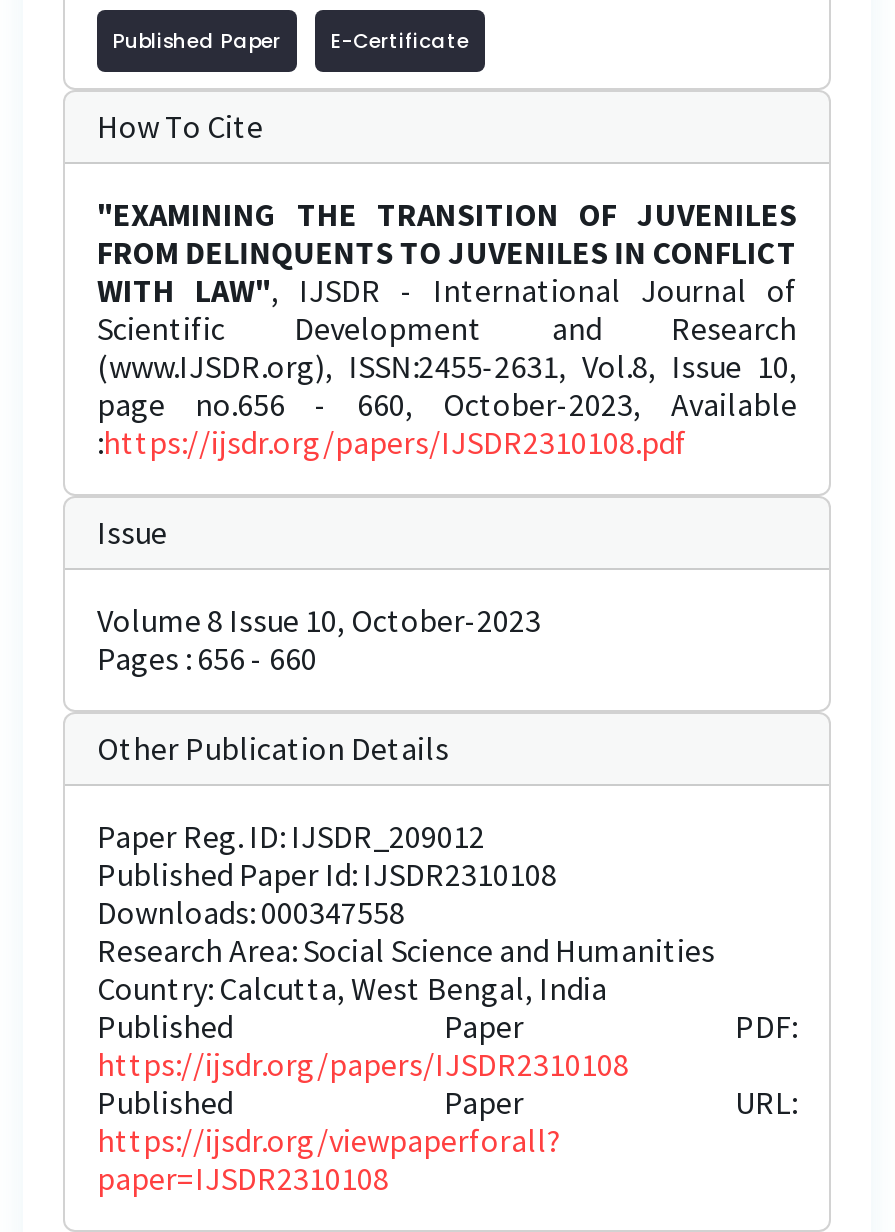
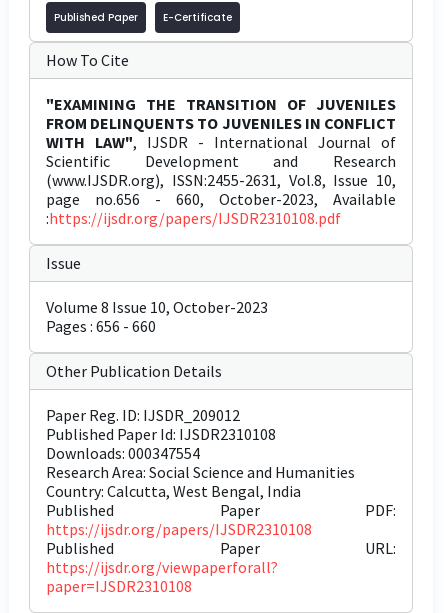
- Downloads: 000347558
+ Downloads: 000347554
